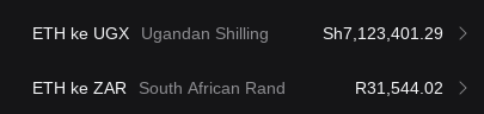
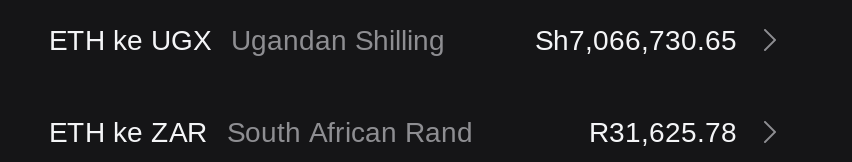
- Sh7,123,401.29
+ Sh7,066,730.65

- R31,544.02
+ R31,625.78
